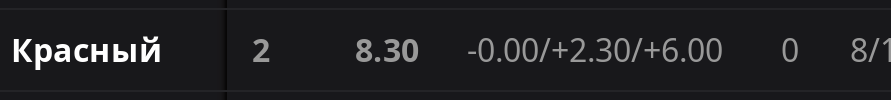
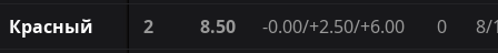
- 8.30
+ 8.50

- -0.00/+2.30/+6.00
+ -0.00/+2.50/+6.00
